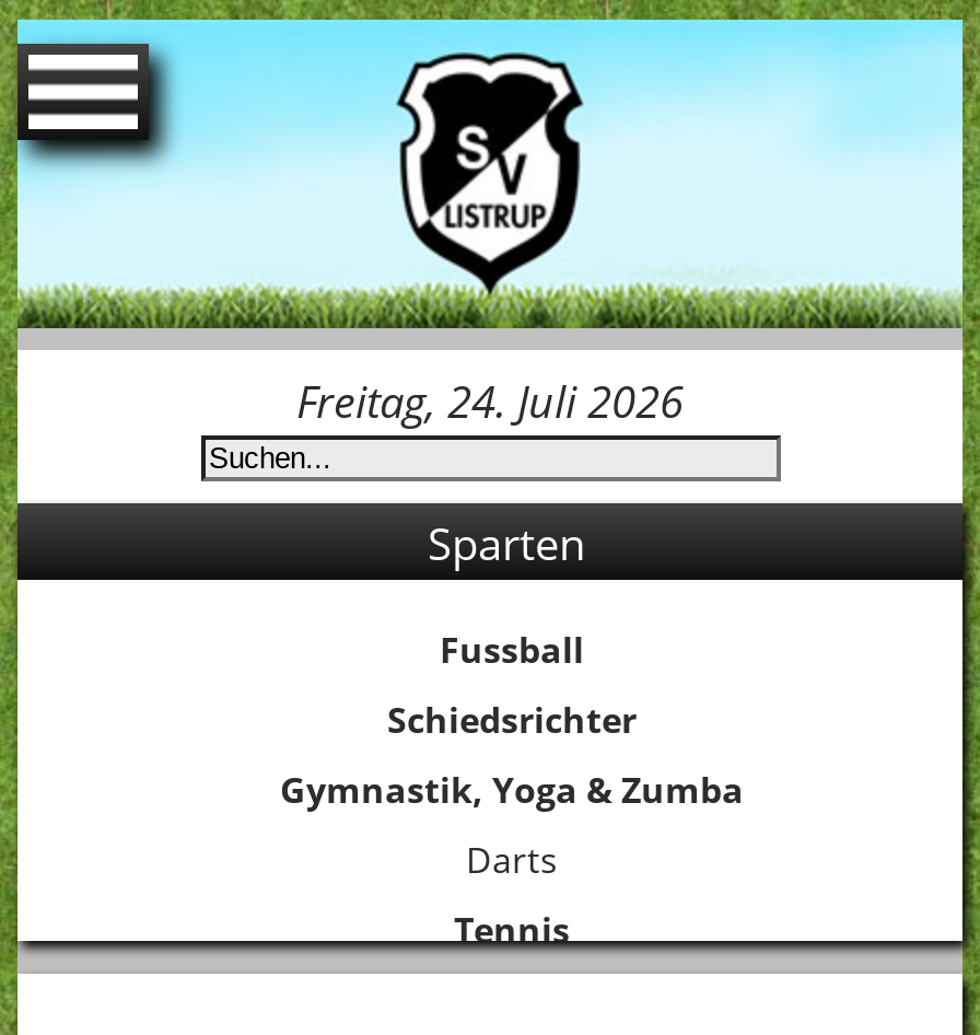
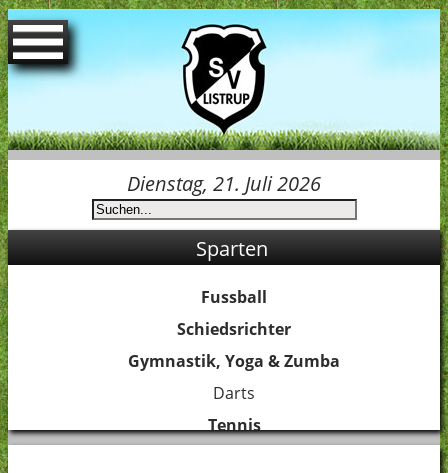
- Freitag, 24. Juli 2026
+ Dienstag, 21. Juli 2026
